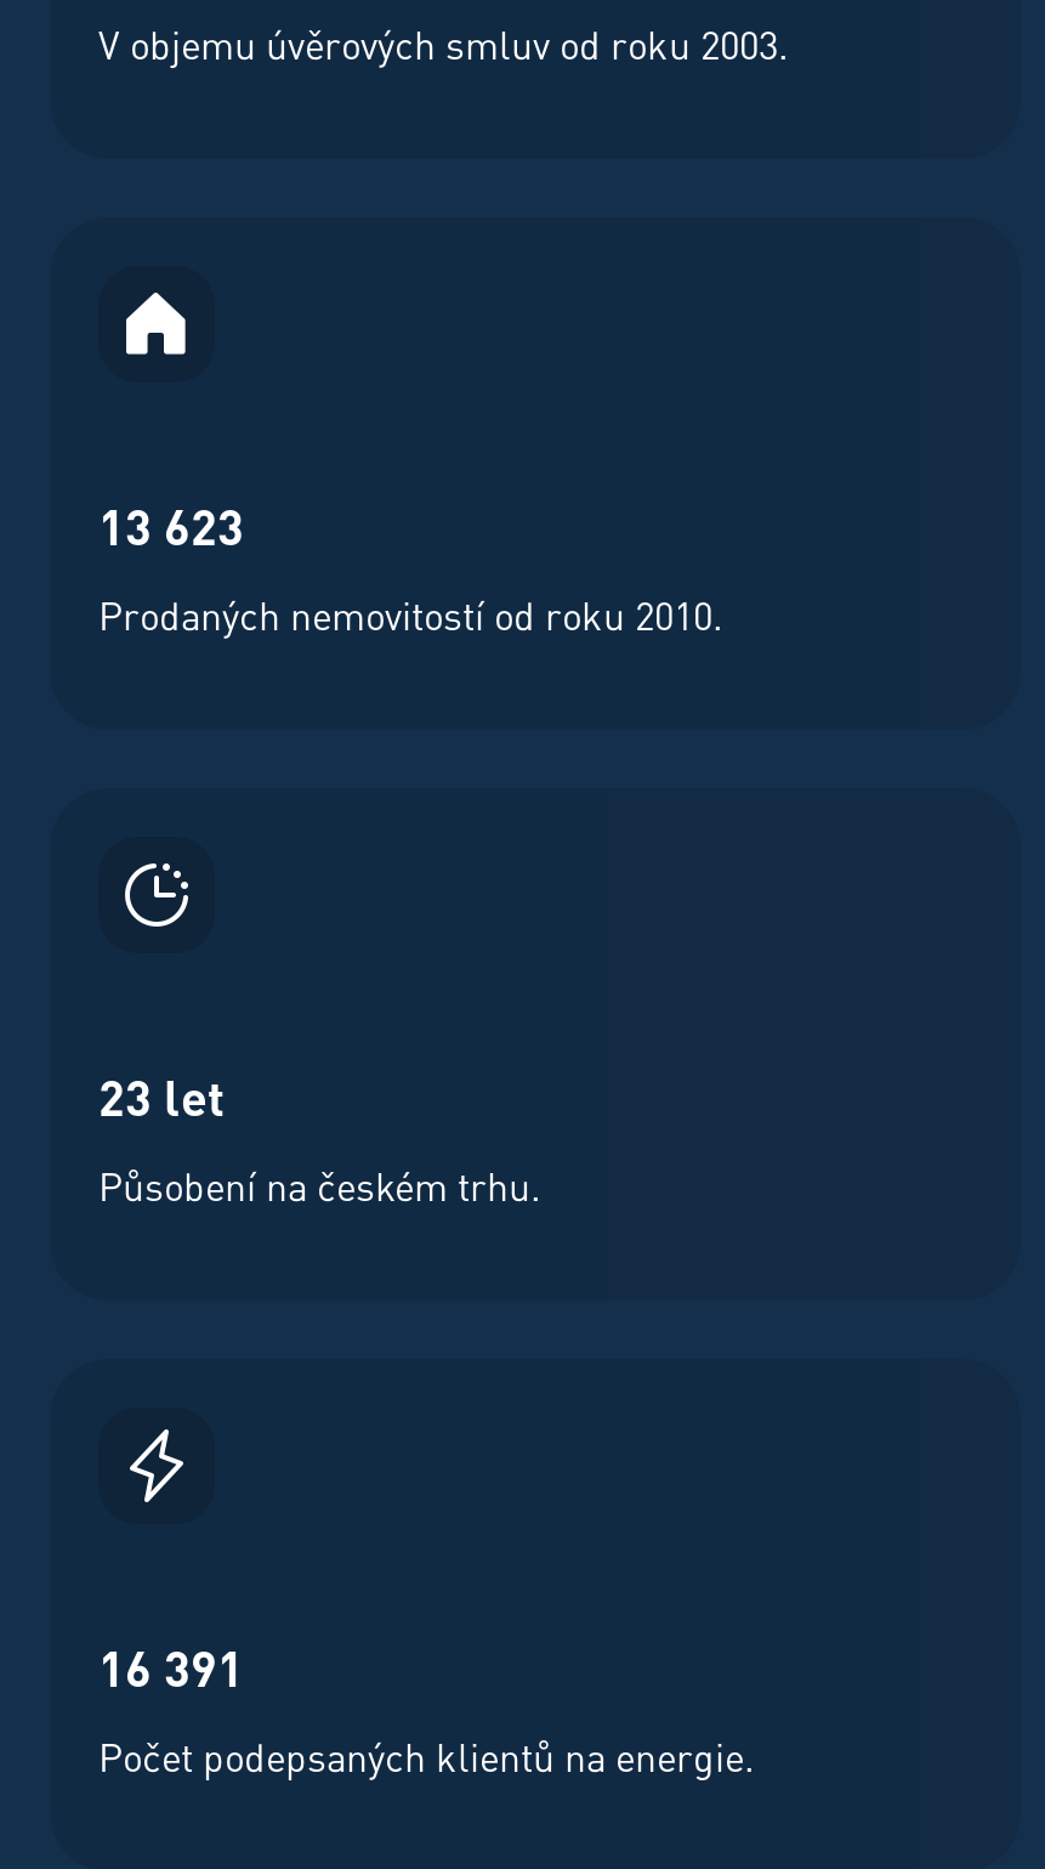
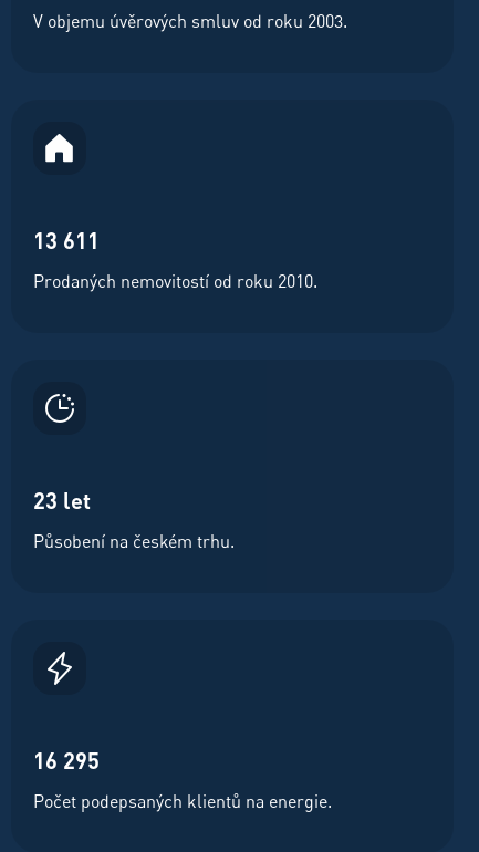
- 13 623
+ 13 611

- 16 391
+ 16 295
